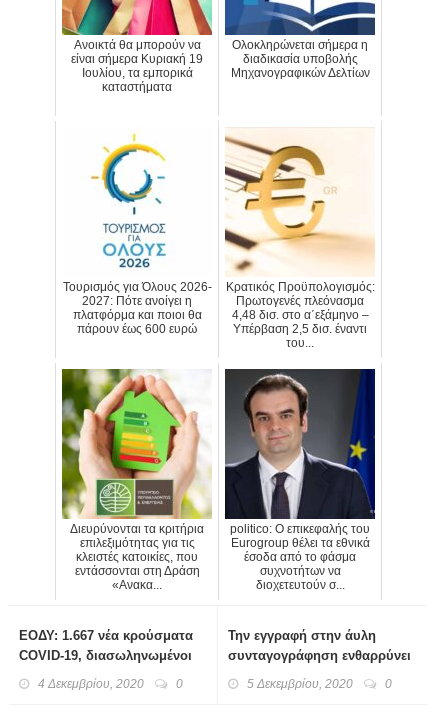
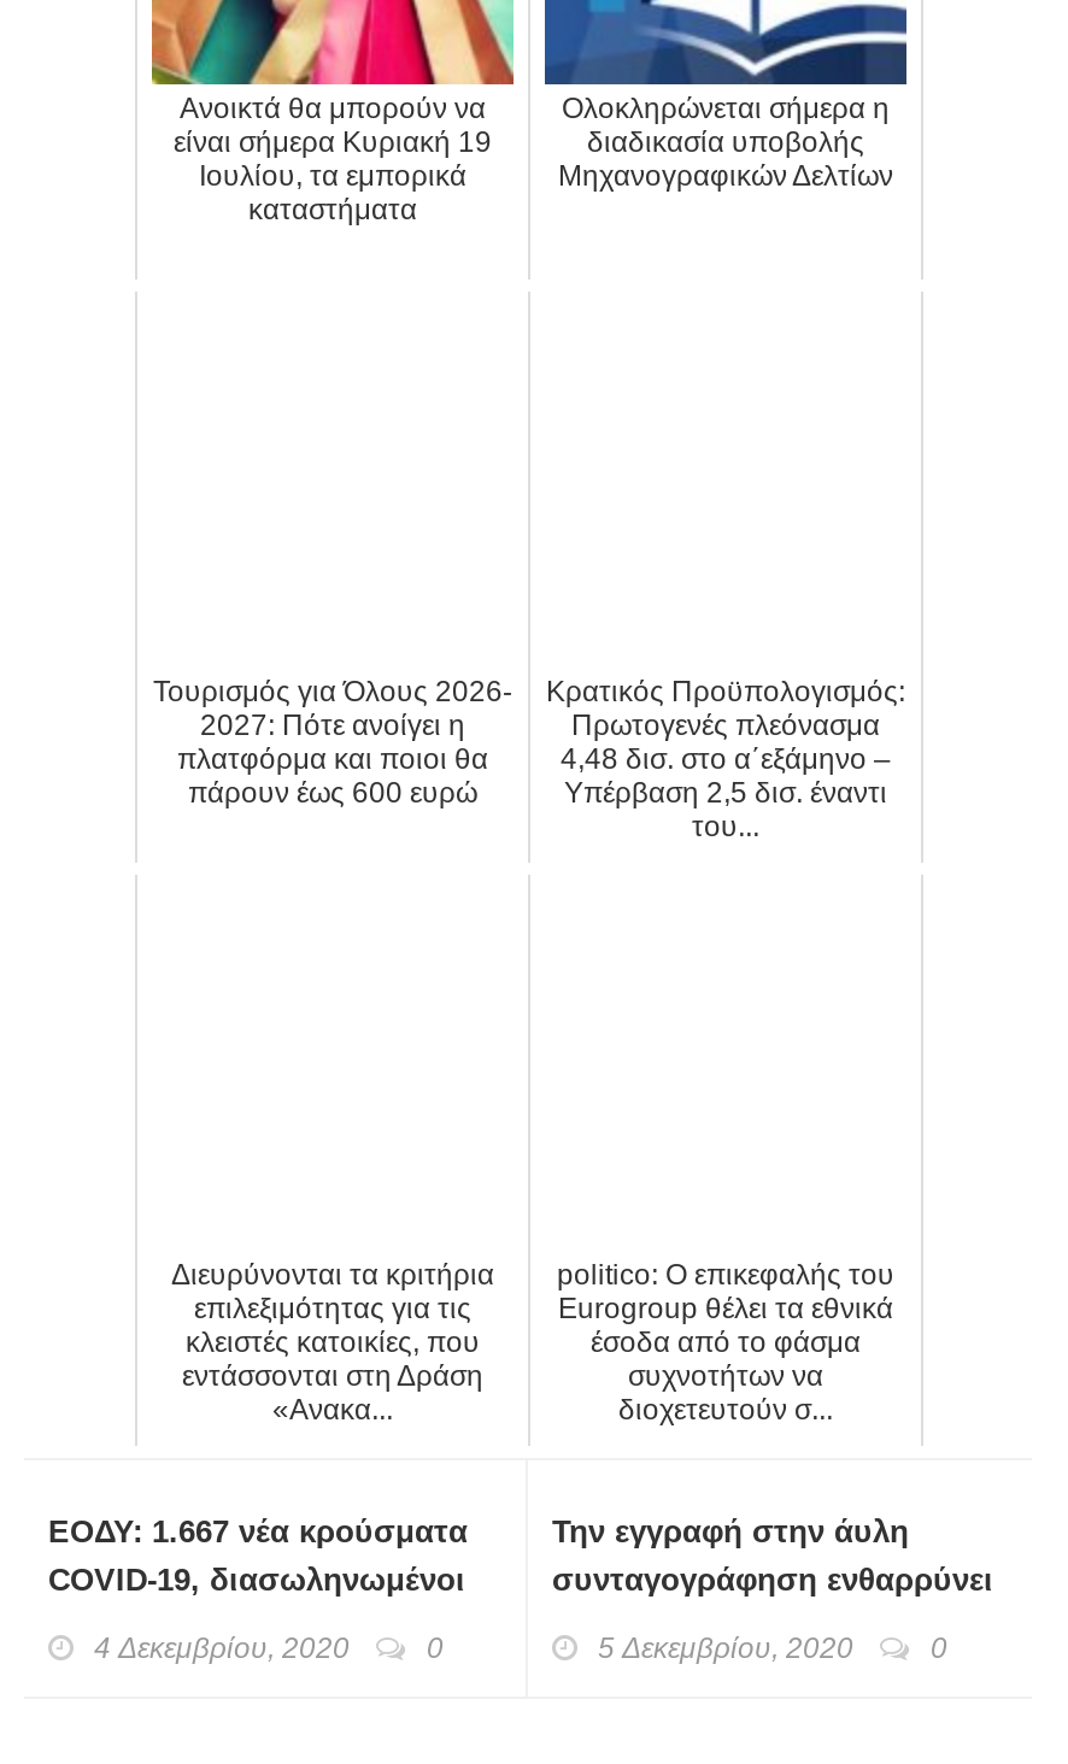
- [image]

- [image]

- [image]

- [image]

- [image]
